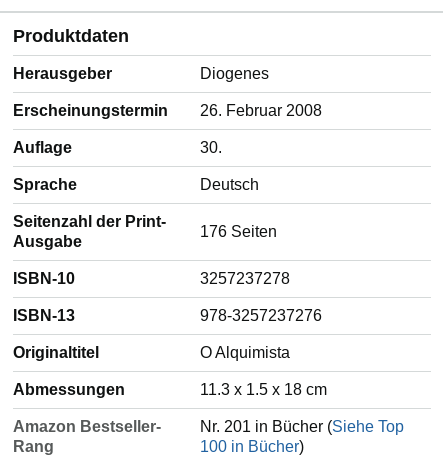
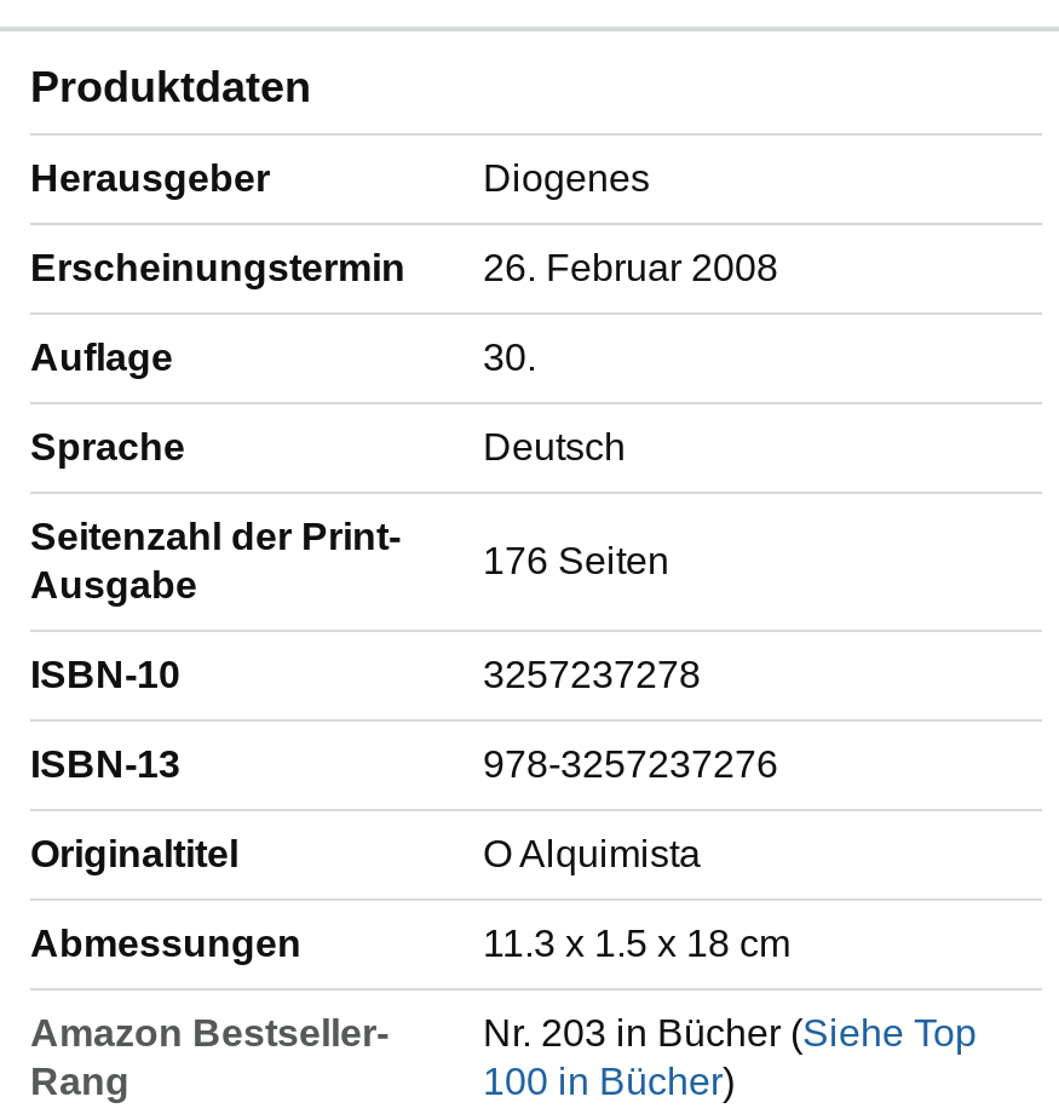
- Nr. 201 in Bücher (Siehe Top
+ Nr. 203 in Bücher (Siehe Top
